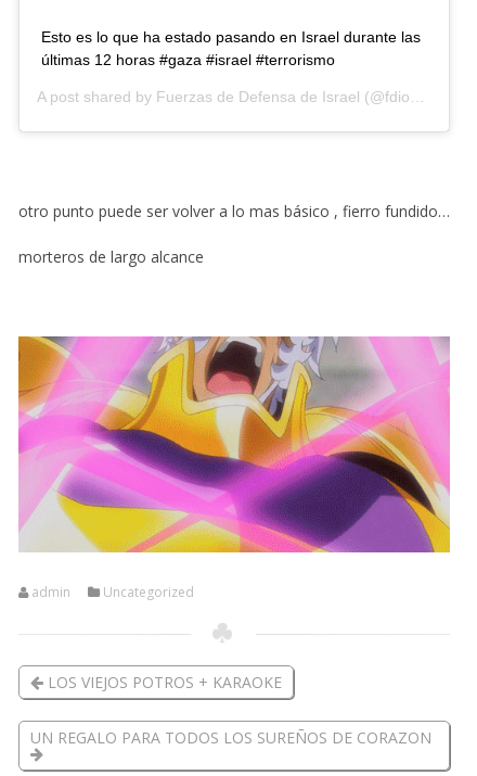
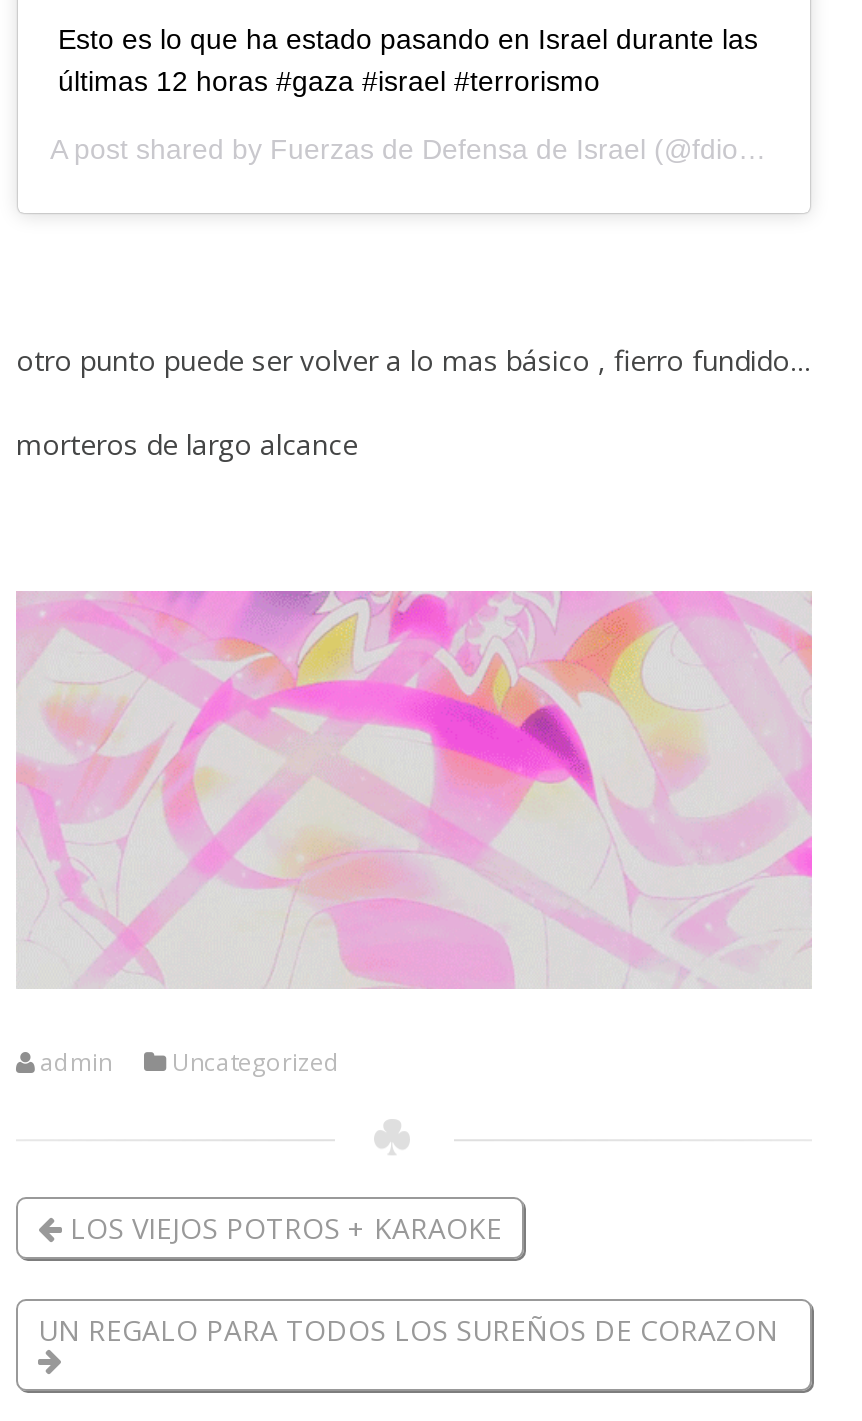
- [image]
+ [image]
